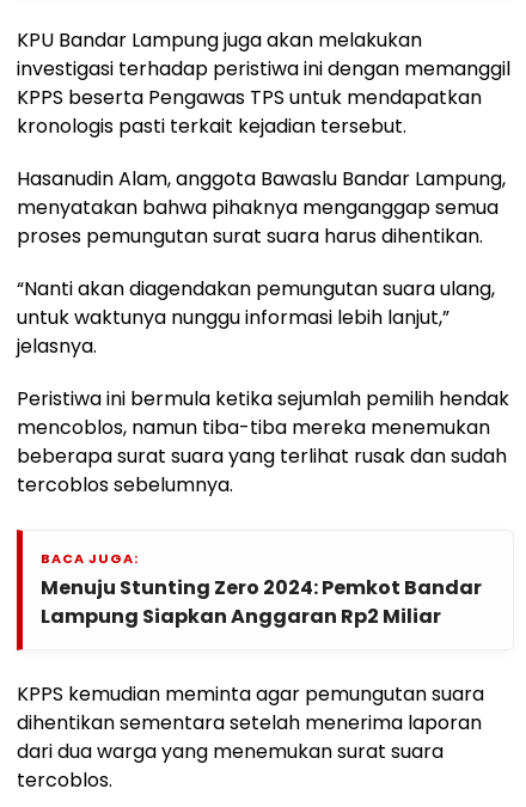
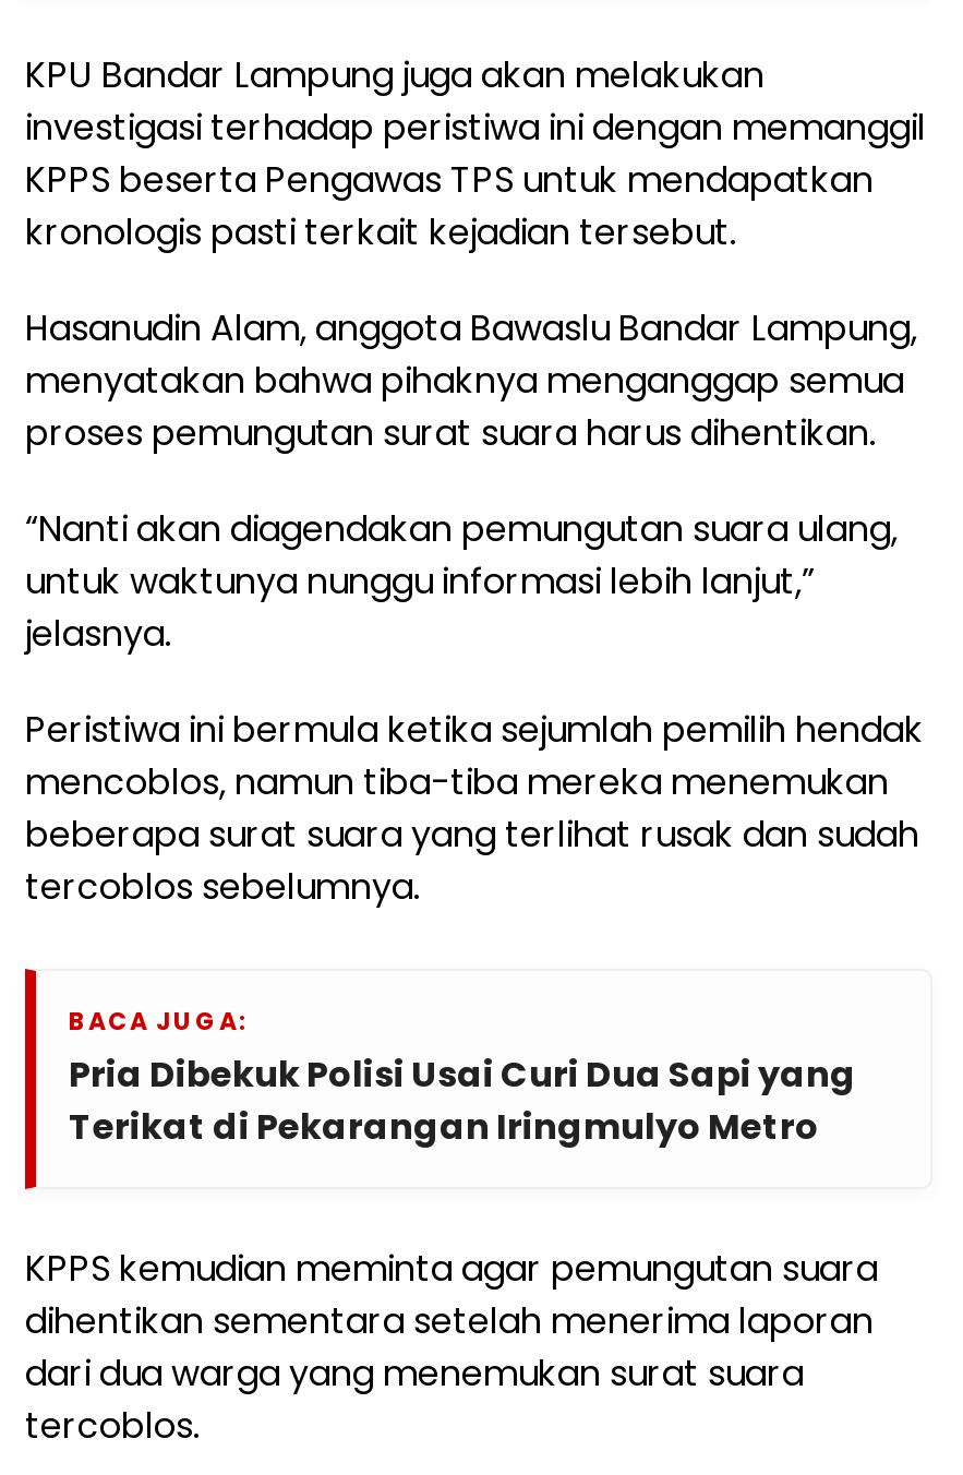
- Menuju Stunting Zero 2024: Pemkot Bandar
- Lampung Siapkan Anggaran Rp2 Miliar
+ Pria Dibekuk Polisi Usai Curi Dua Sapi yang
+ Terikat di Pekarangan Iringmulyo Metro
